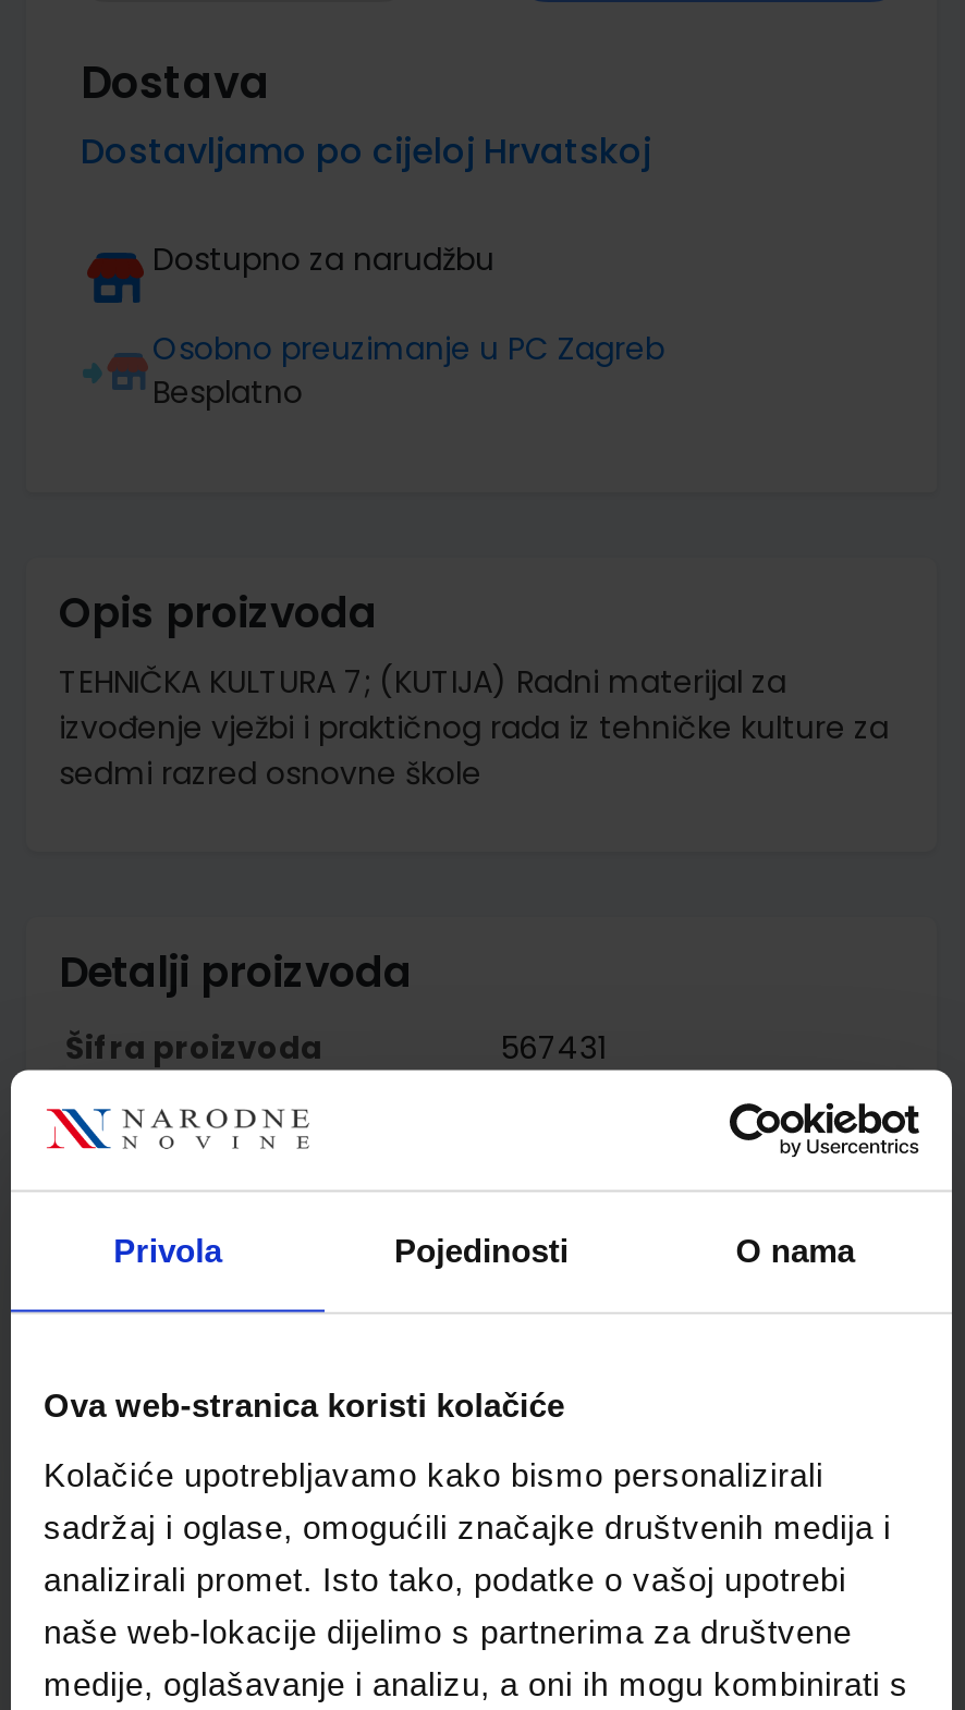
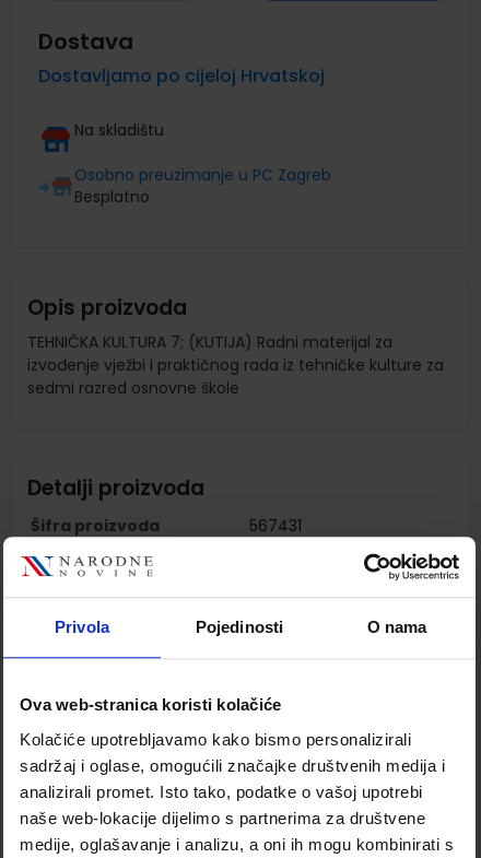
- Dostupno za narudžbu
+ Na skladištu
